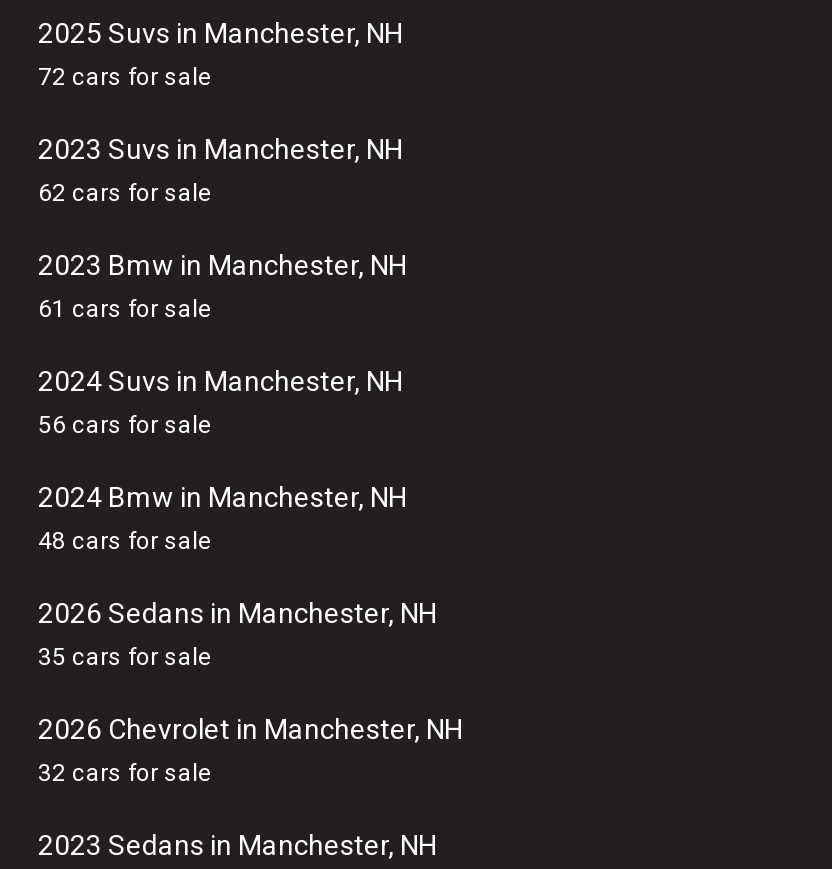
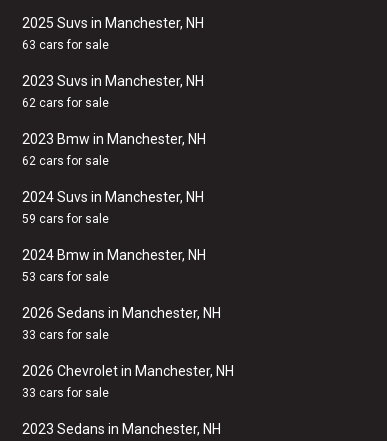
- 72 cars for sale
+ 63 cars for sale

- 61 cars for sale
+ 62 cars for sale

- 56 cars for sale
+ 59 cars for sale

- 48 cars for sale
+ 53 cars for sale

- 35 cars for sale
+ 33 cars for sale

- 32 cars for sale
+ 33 cars for sale
